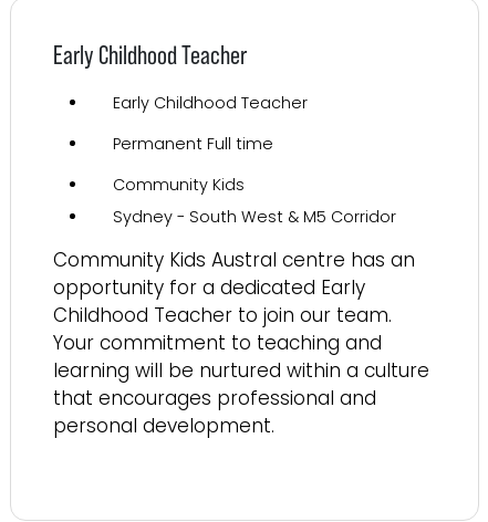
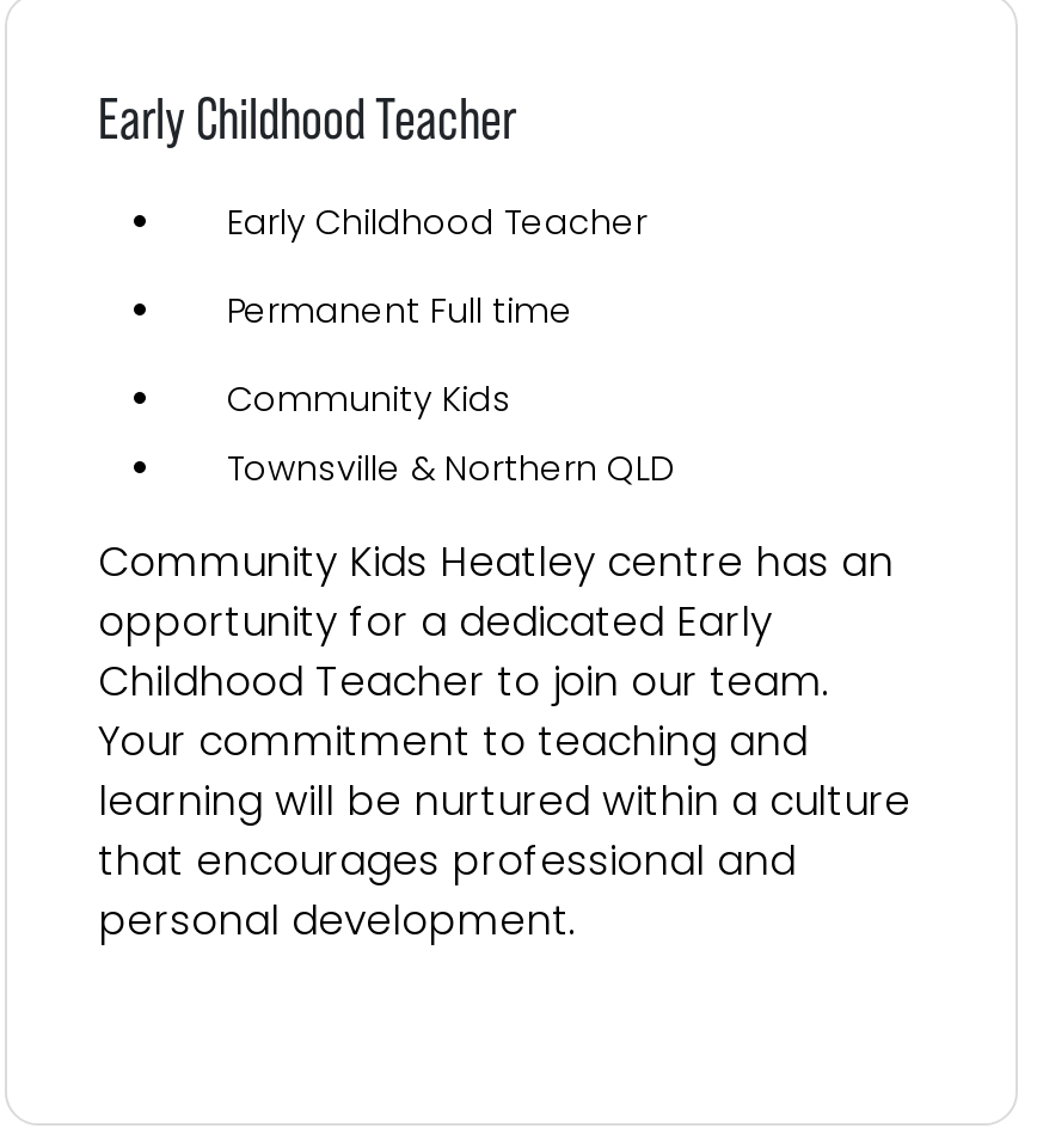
- Sydney - South West & M5 Corridor
+ Townsville & Northern QLD

- Community Kids Austral centre has an
+ Community Kids Heatley centre has an
